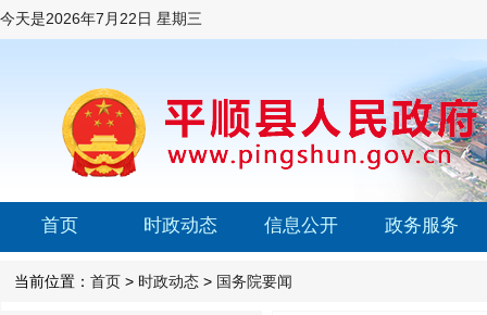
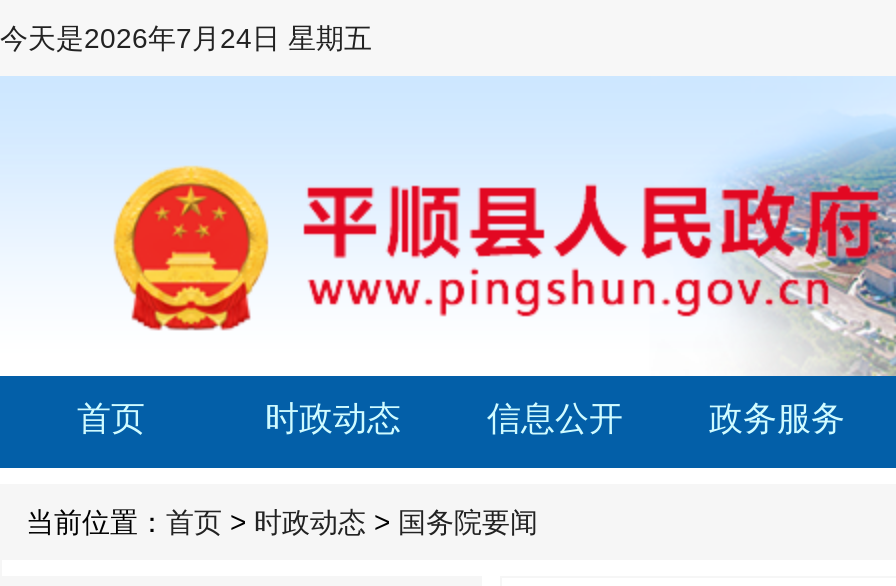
- 今天是2026年7月22日 星期三
+ 今天是2026年7月24日 星期五
